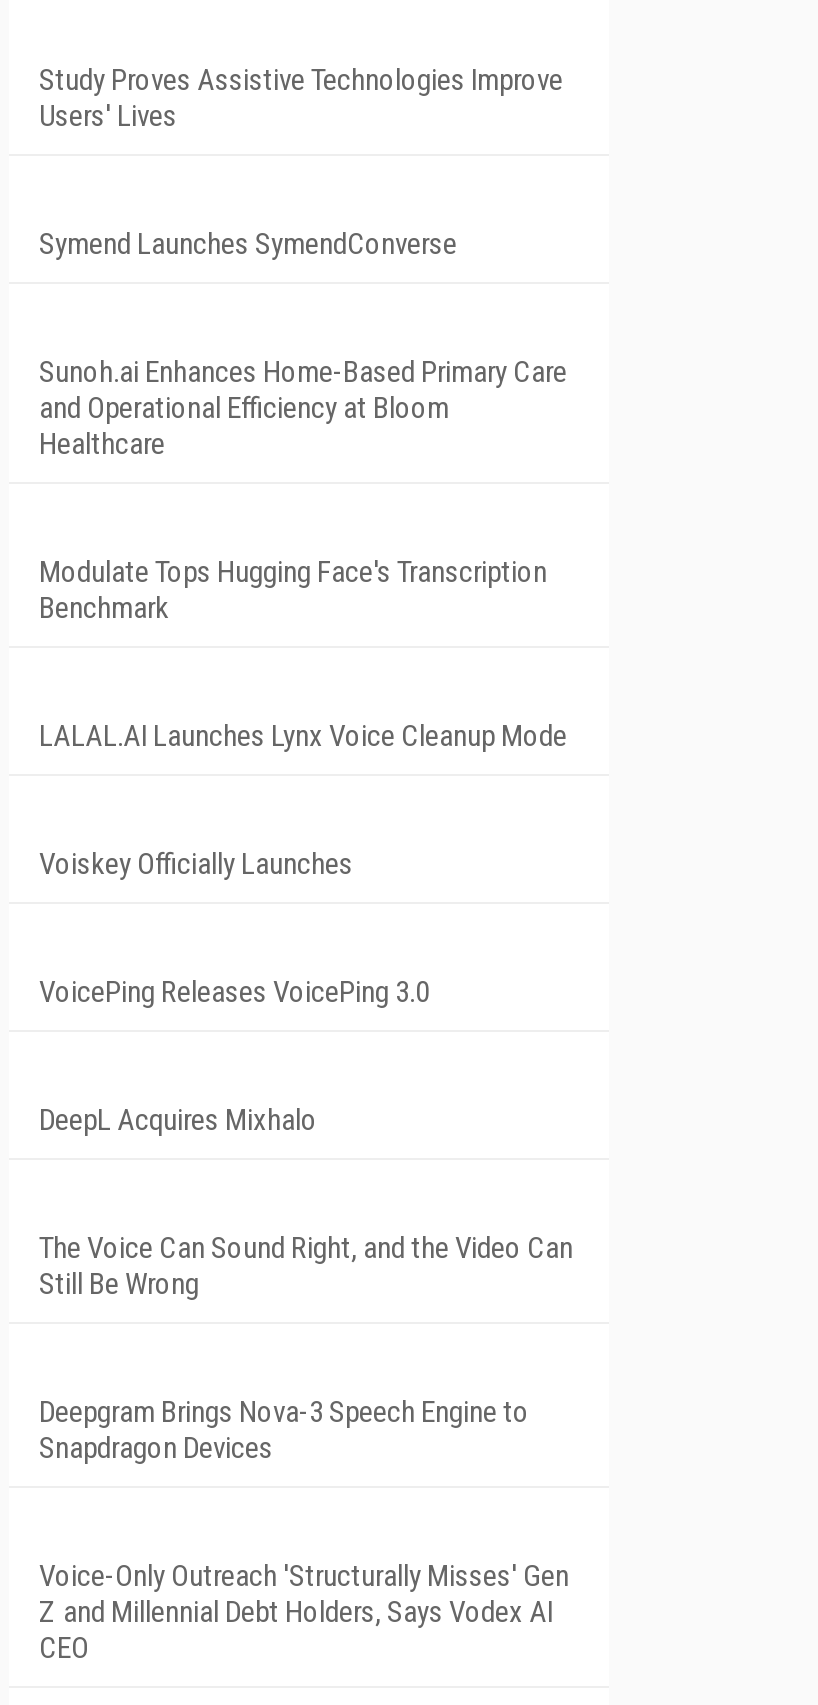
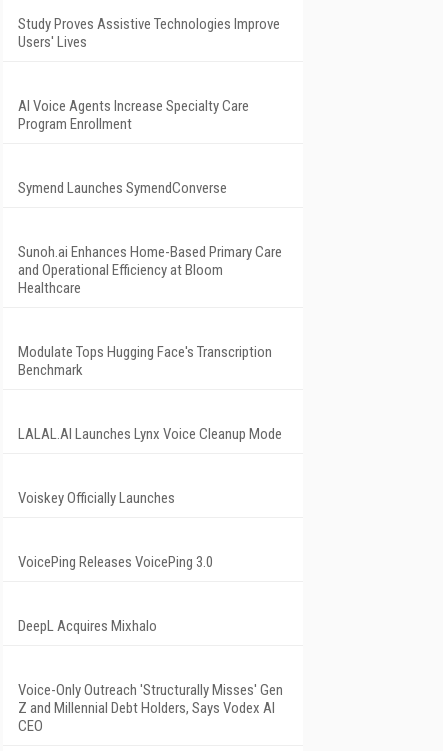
+ AI Voice Agents Increase Specialty Care
+ Program Enrollment

moved down: Symend Launches SymendConverse | Sunoh.ai Enhances Home-Based Primary Care | and Operational Efficiency at Bloom | ... | VoicePing Releases VoicePing 3.0 | DeepL Acquires Mixhalo

- The Voice Can Sound Right, and the Video Can
- Still Be Wrong

- Deepgram Brings Nova-3 Speech Engine to
- Snapdragon Devices
